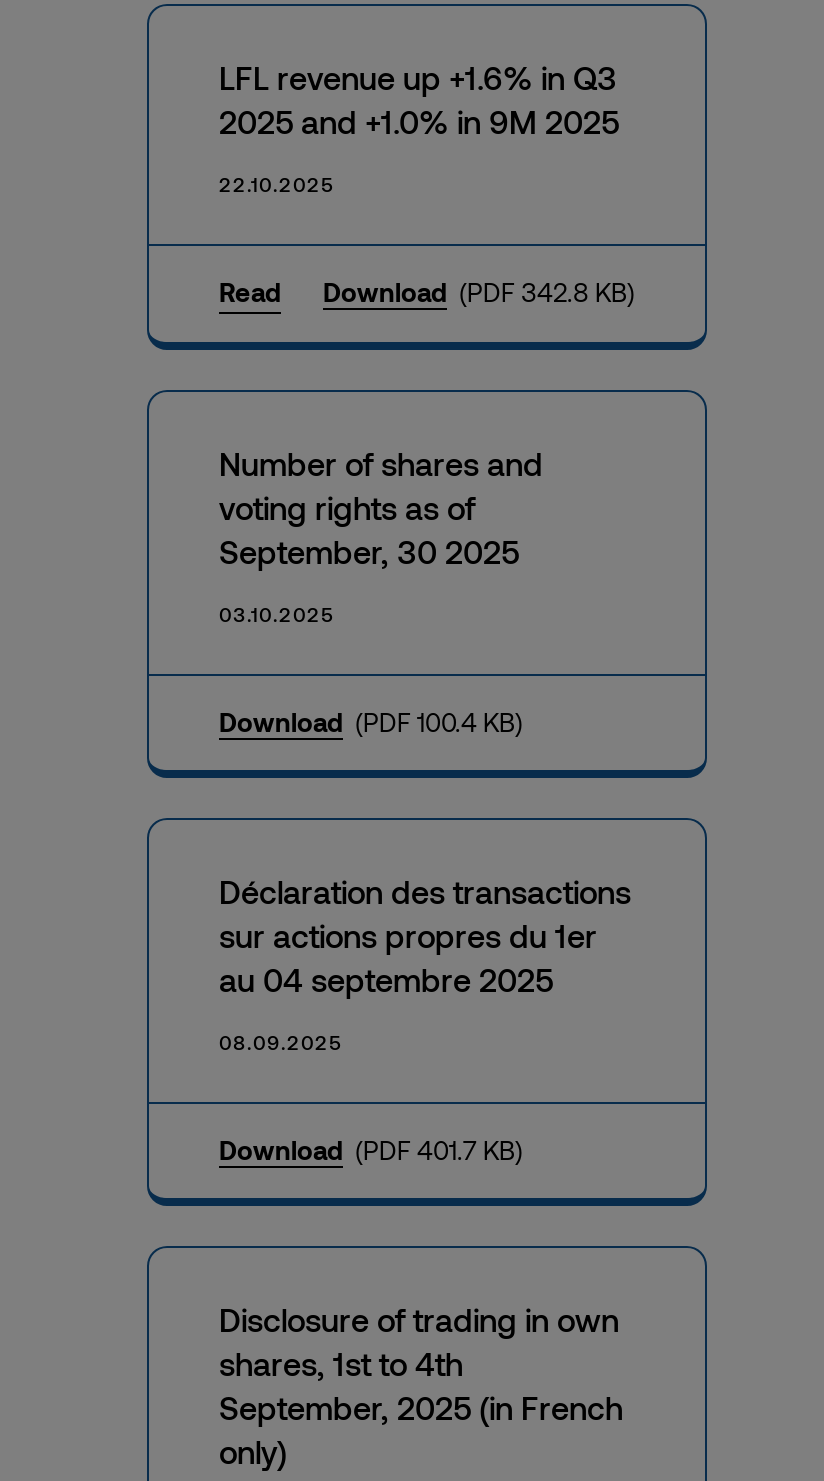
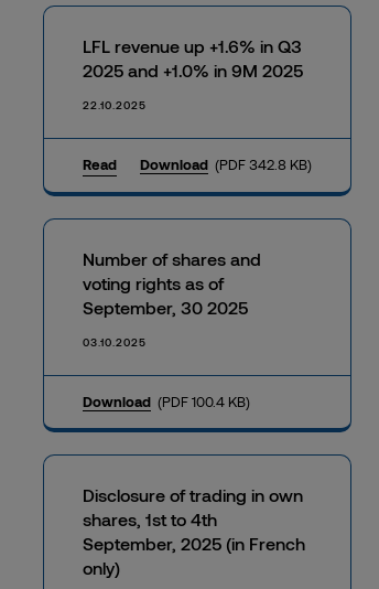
- Déclaration des transactions
- sur actions propres du 1er
- au 04 septembre 2025
- 08.09.2025
- Download (PDF 401.7 KB)
